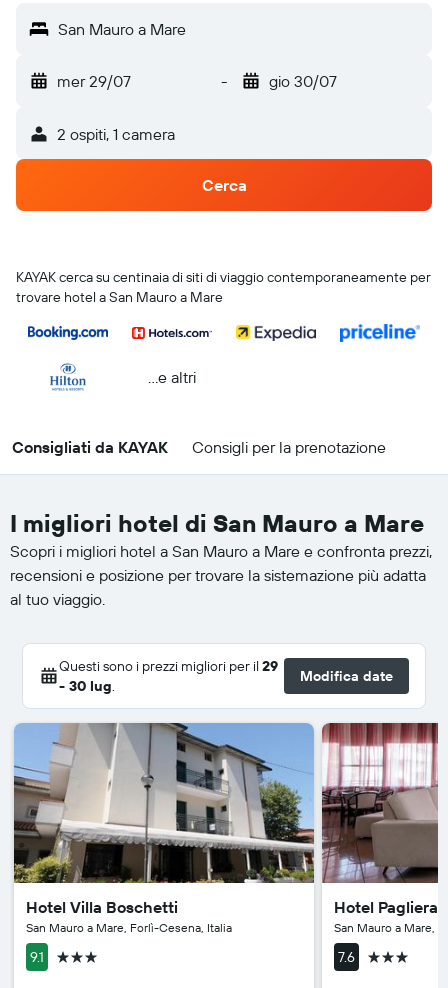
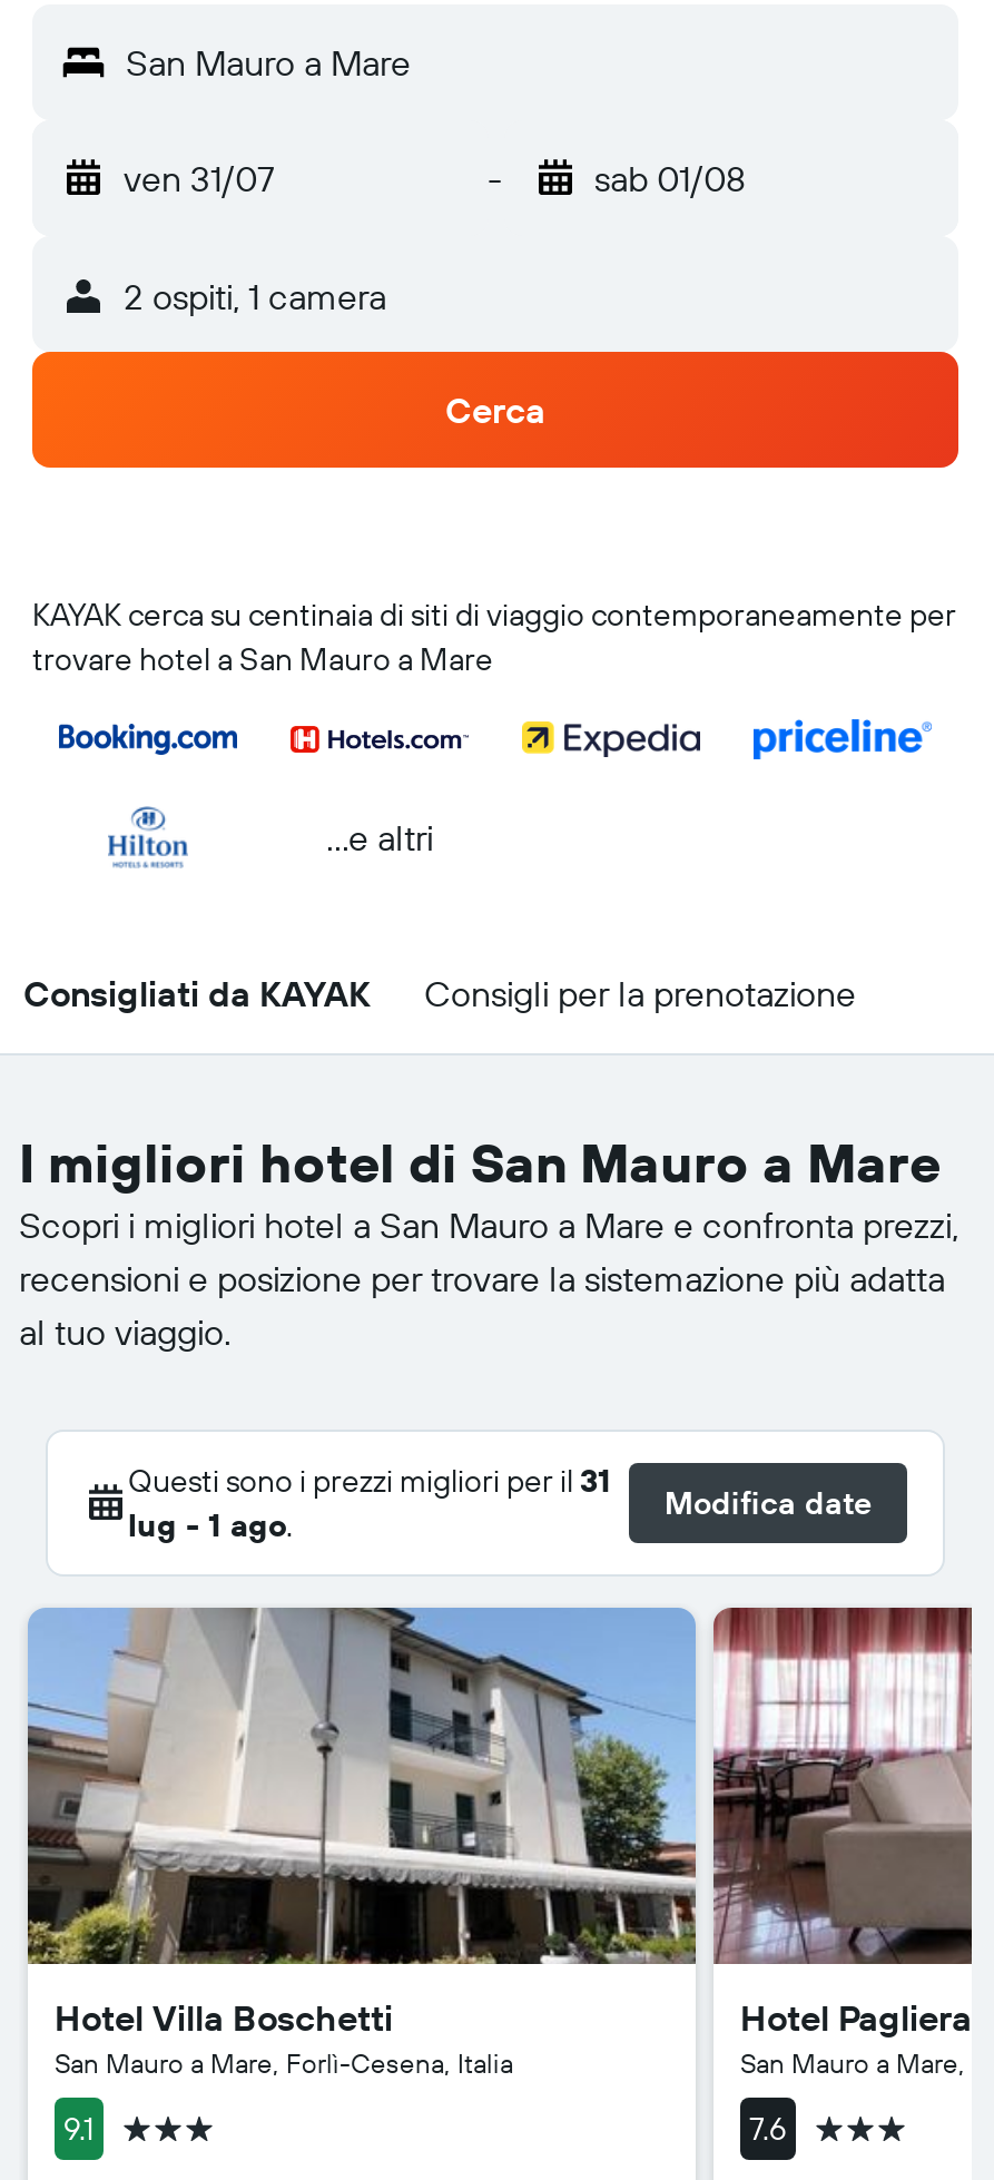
- mer 29/07
+ ven 31/07

- gio 30/07
+ sab 01/08

- Questi sono i prezzi migliori per il 29
- - 30 lug.
+ Questi sono i prezzi migliori per il 31
+ lug - 1 ago.
